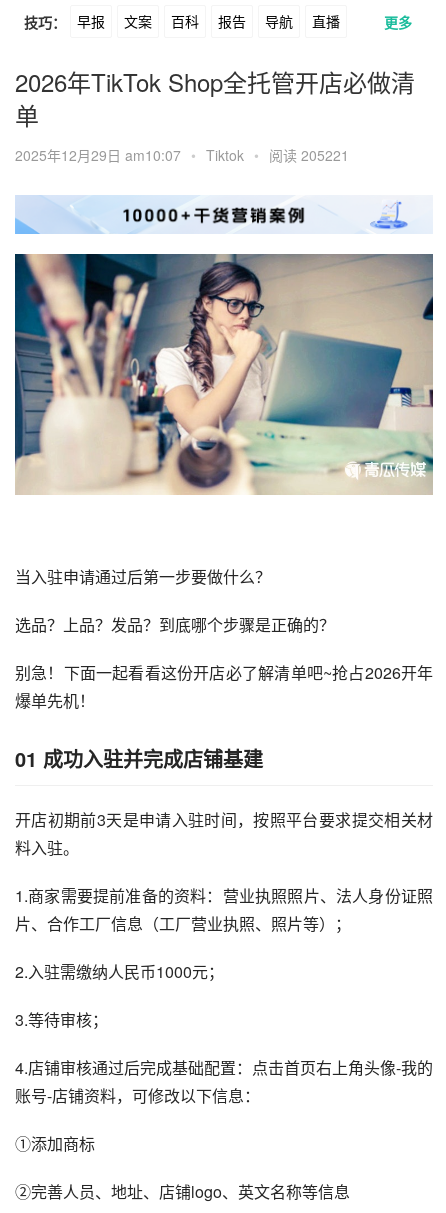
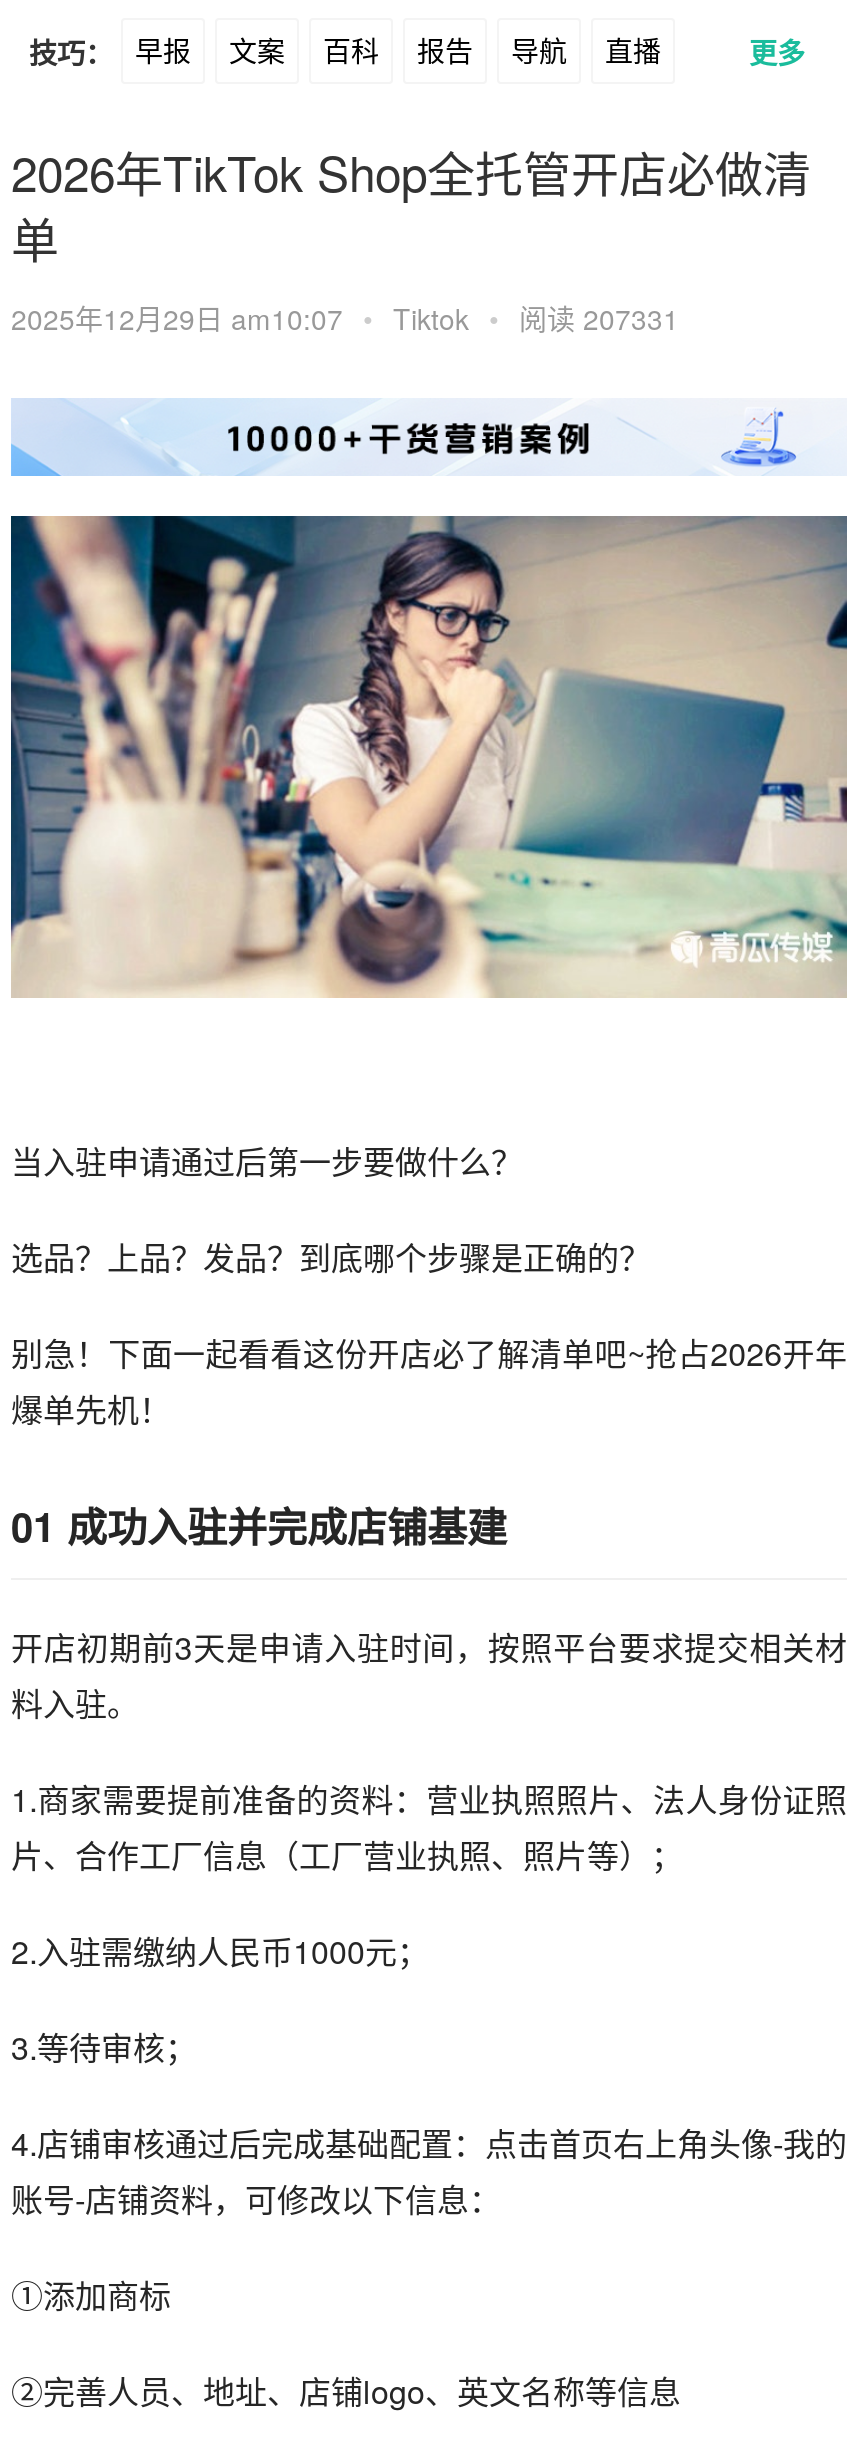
- 2025年12月29日 am10:07 • Tiktok • 阅读 205221
+ 2025年12月29日 am10:07 • Tiktok • 阅读 207331
